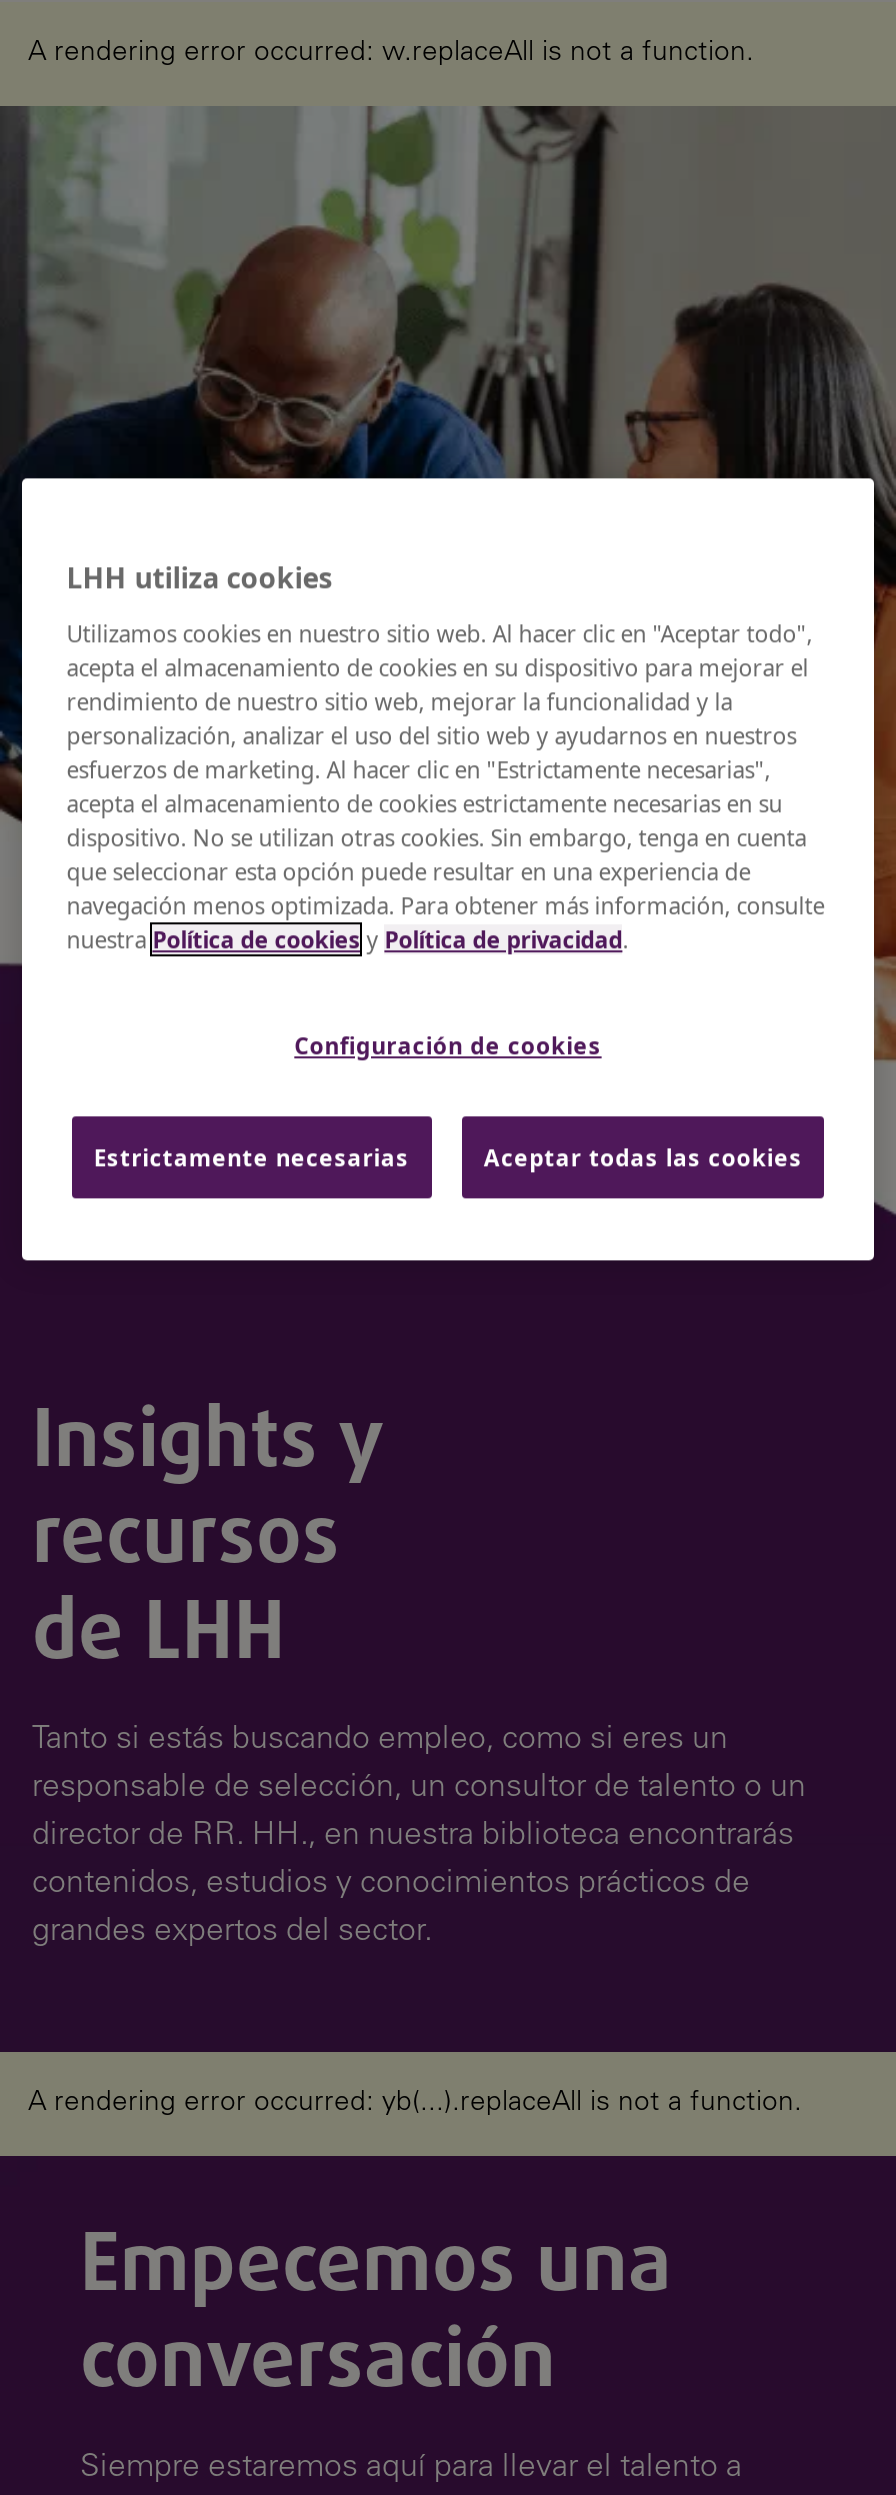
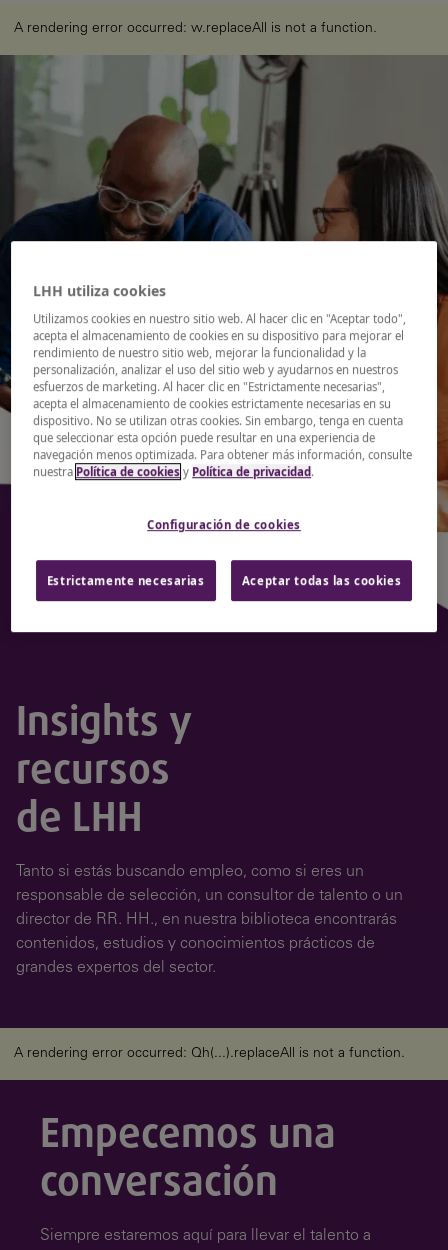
- A rendering error occurred: yb(...).replaceAll is not a function.
+ A rendering error occurred: Qh(...).replaceAll is not a function.
